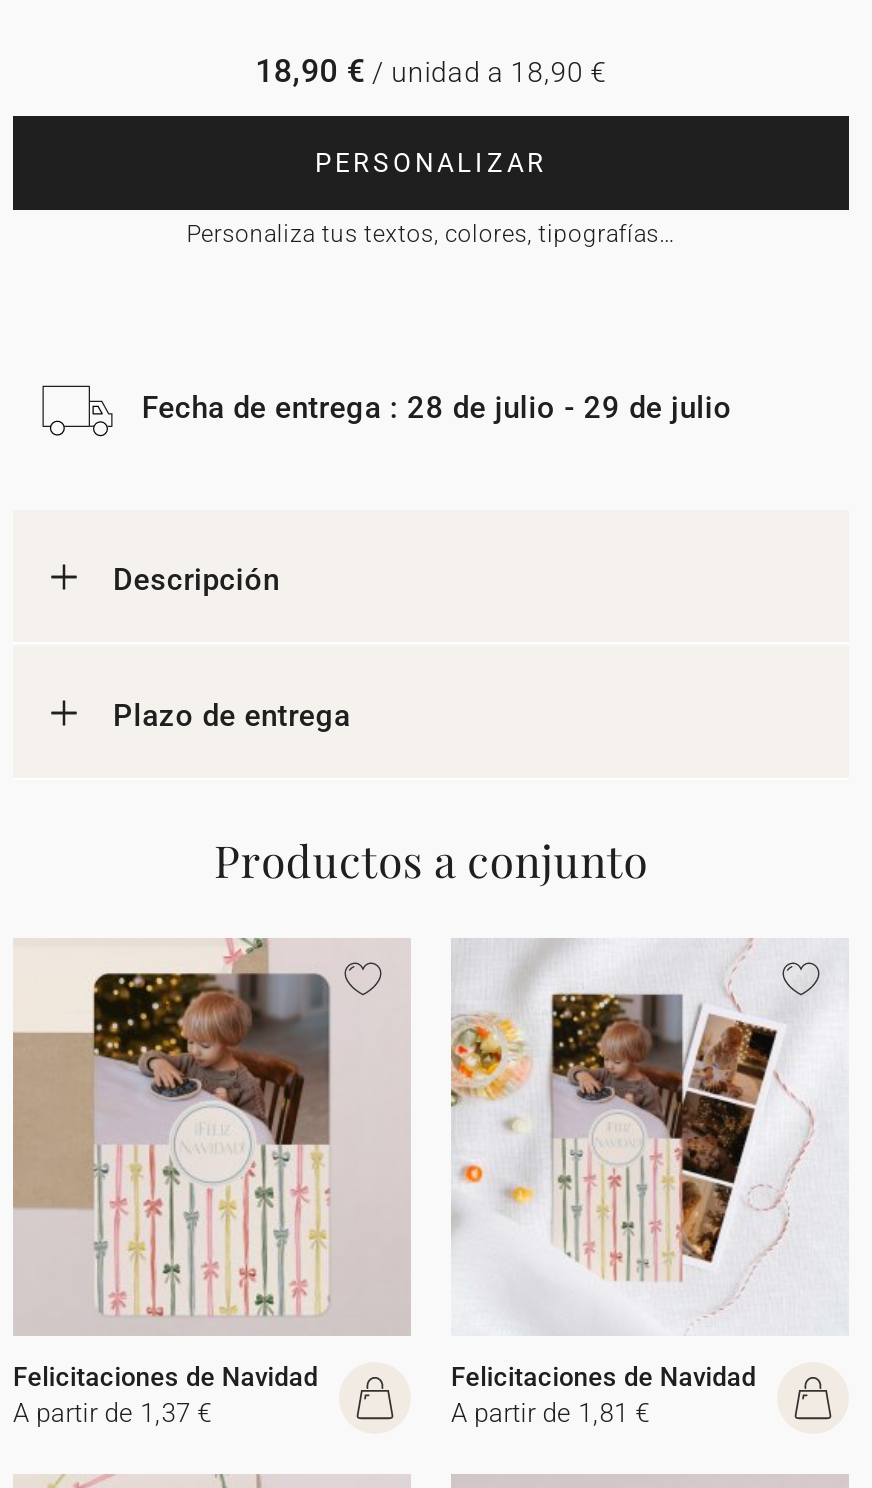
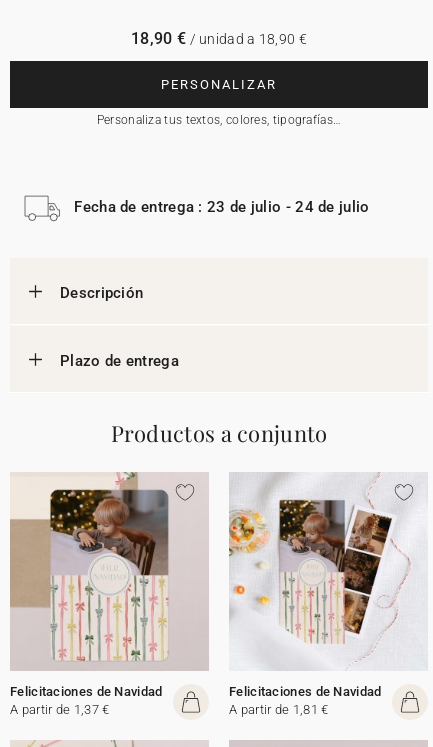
- Fecha de entrega : 28 de julio - 29 de julio
+ Fecha de entrega : 23 de julio - 24 de julio
